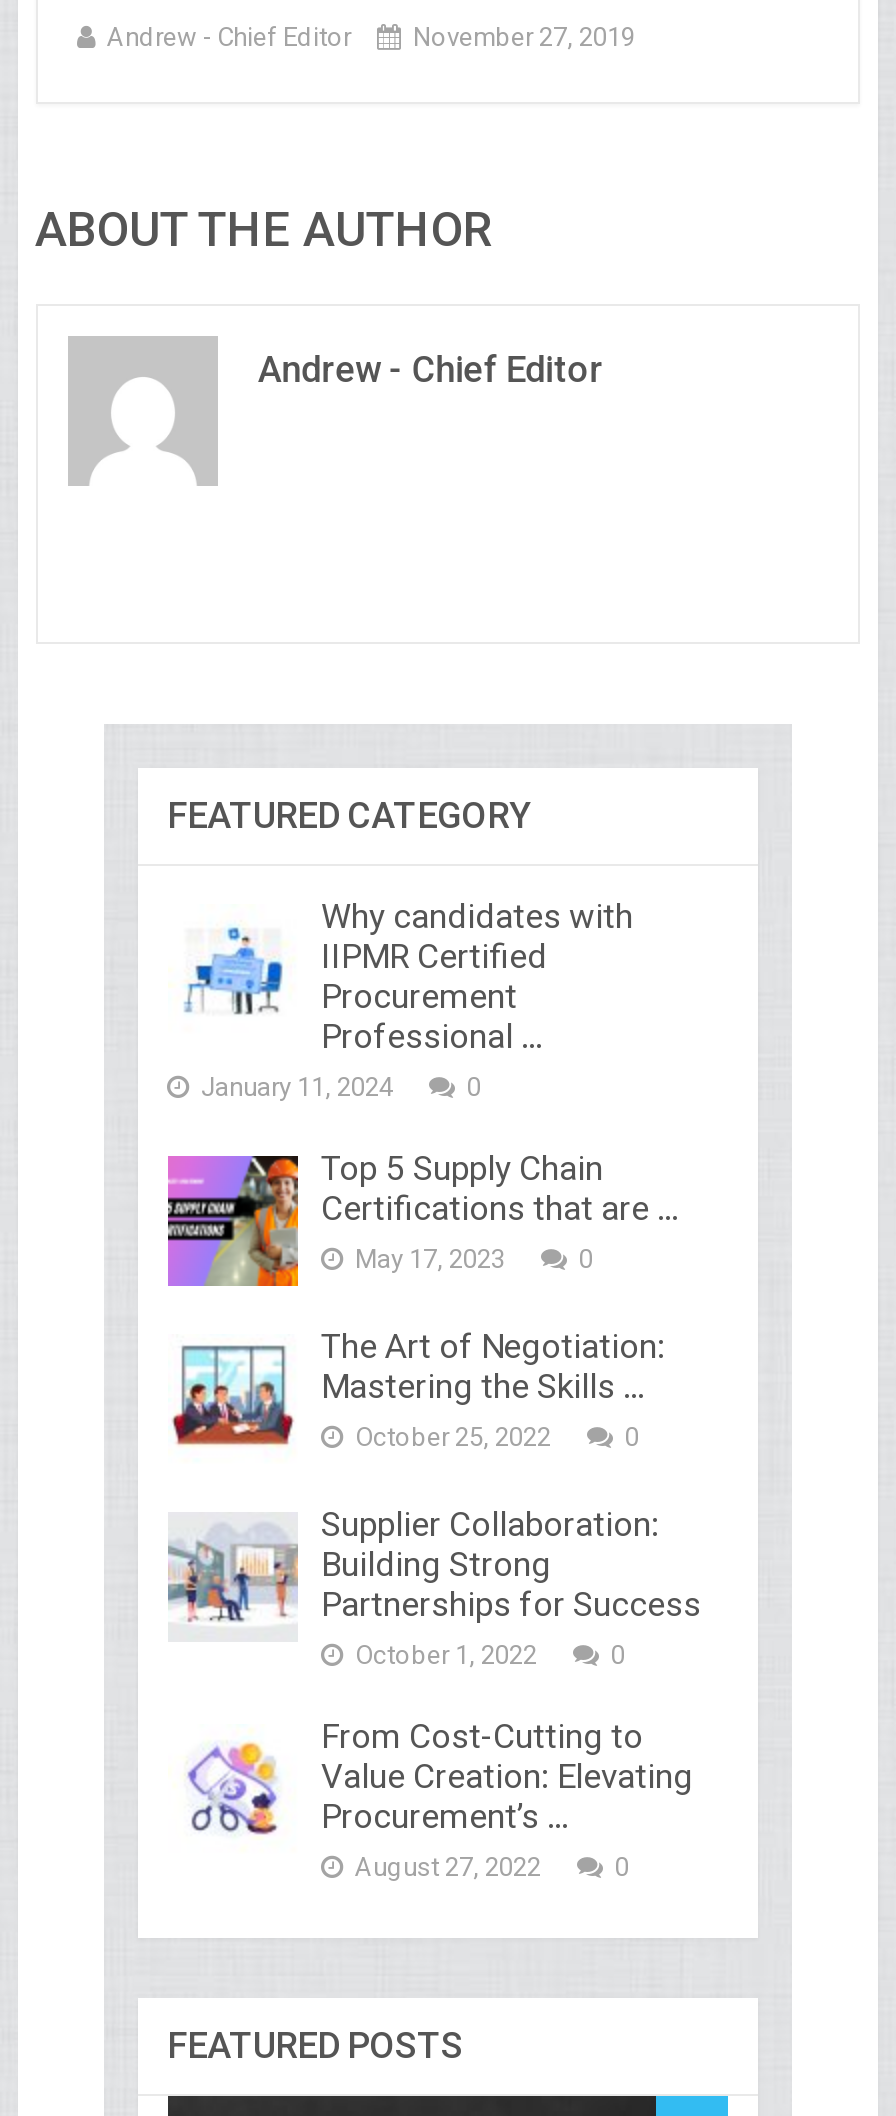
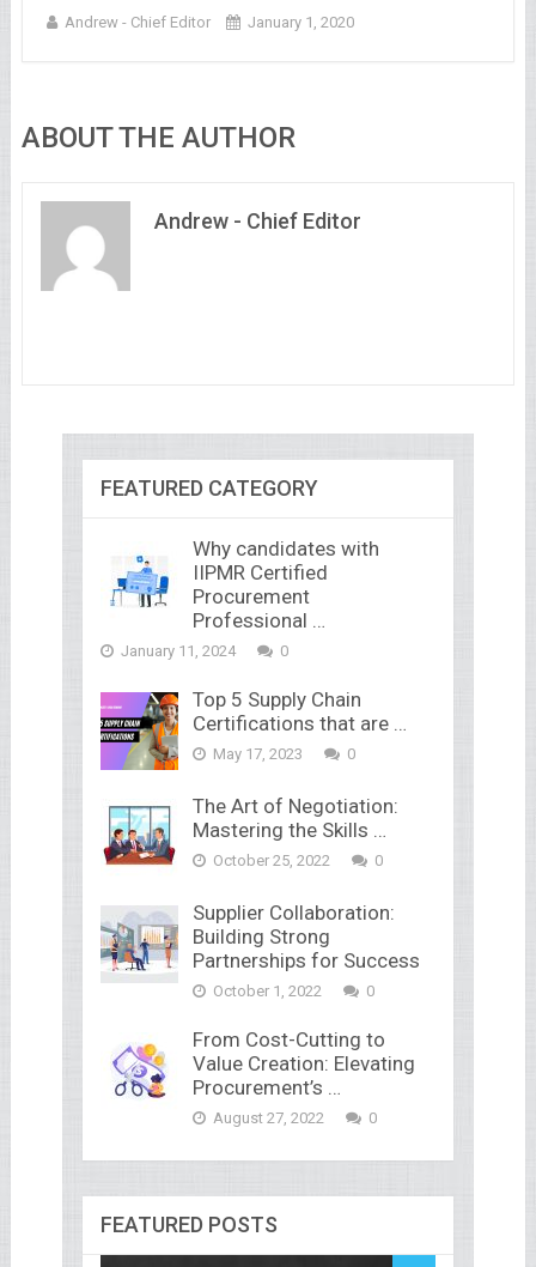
- November 27, 2019
+ January 1, 2020
